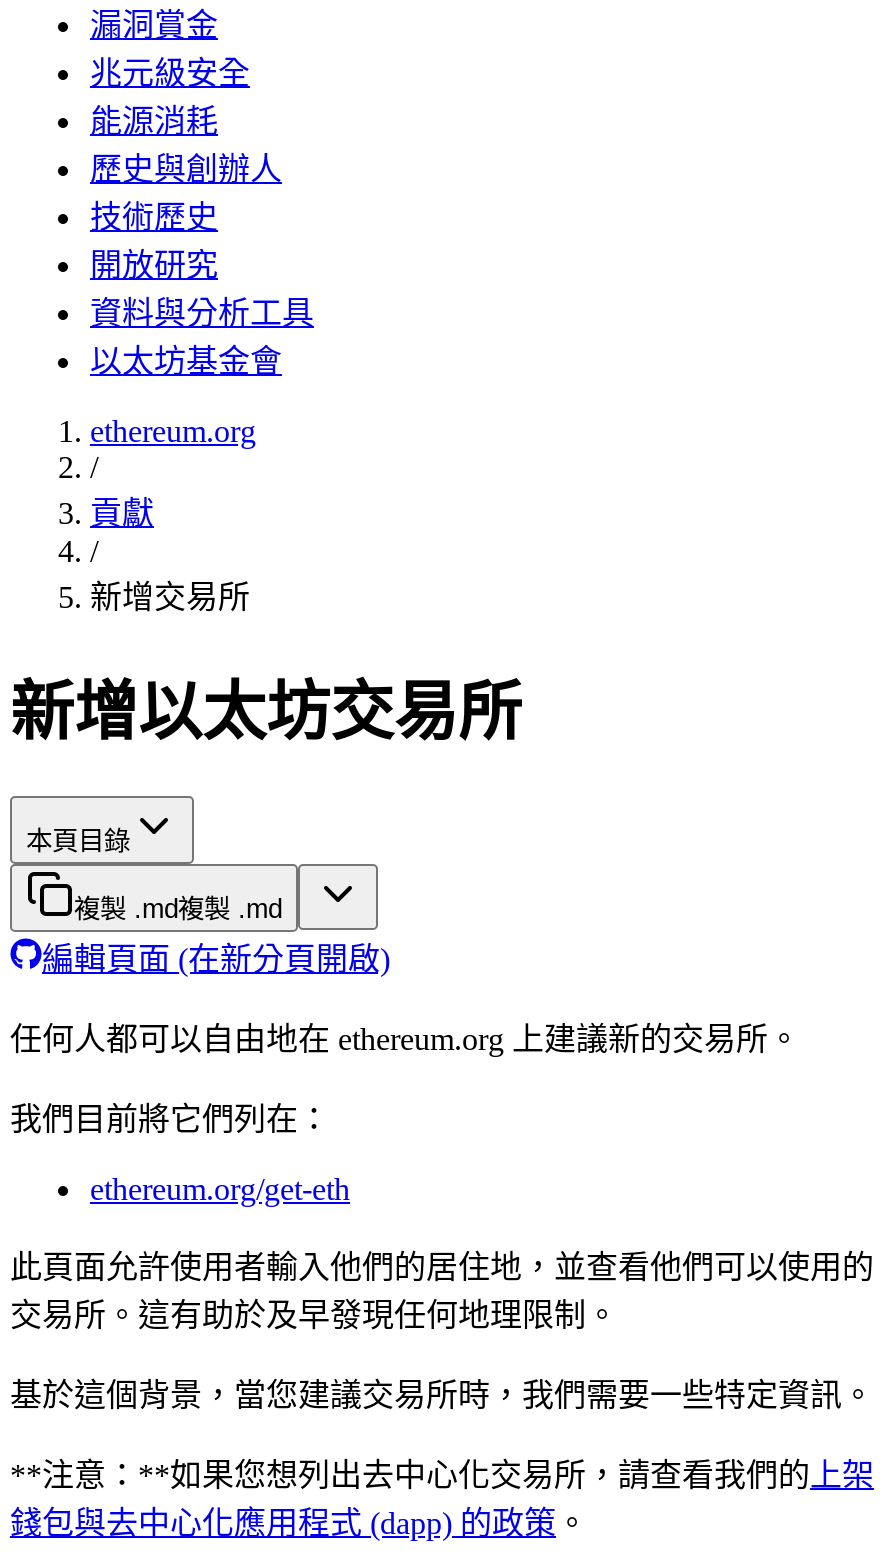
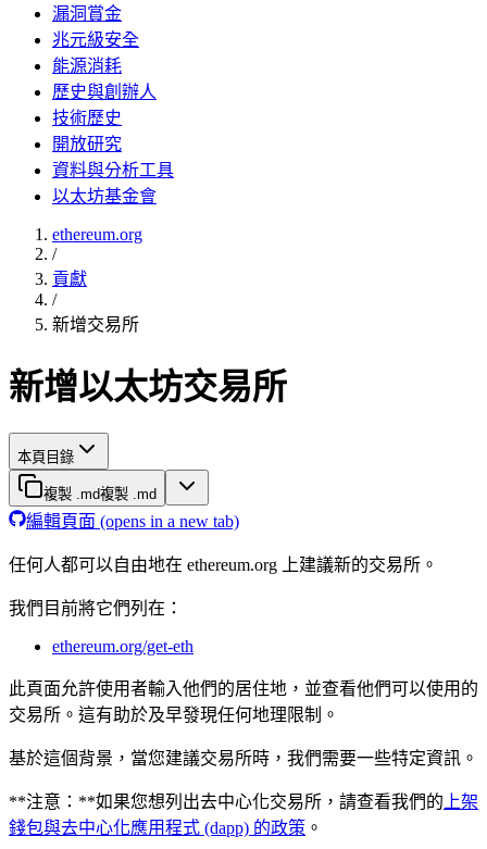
- 編輯頁面 (在新分頁開啟)
+ 編輯頁面 (opens in a new tab)
